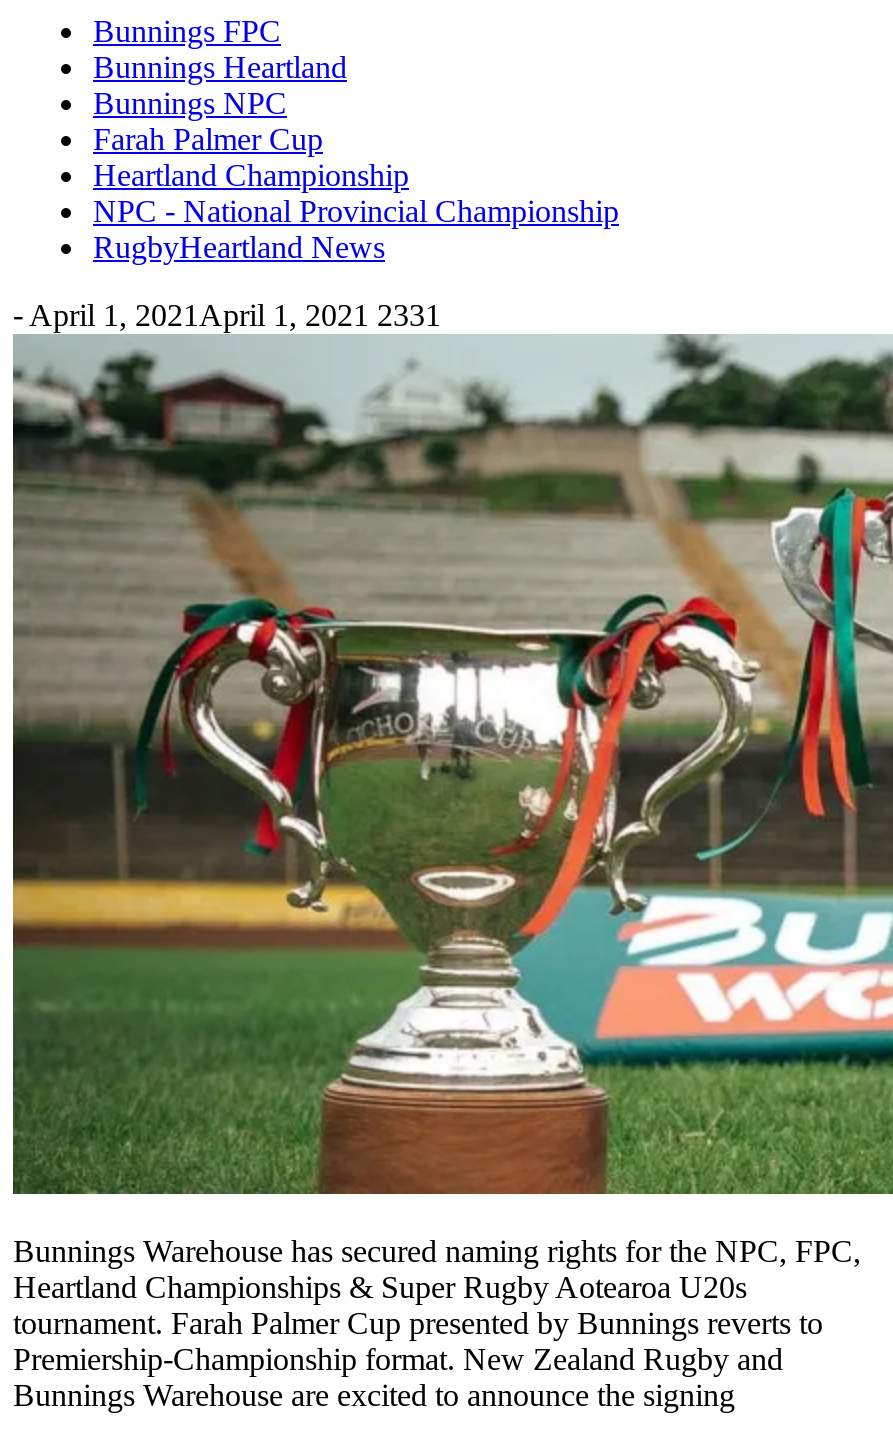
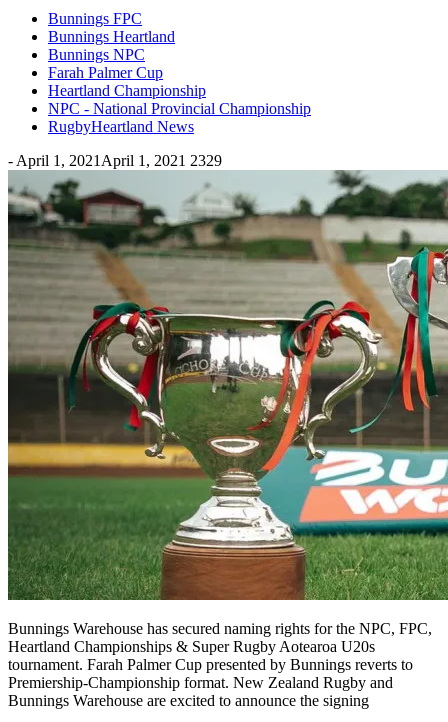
- - April 1, 2021 April 1, 2021 2331
+ - April 1, 2021 April 1, 2021 2329
